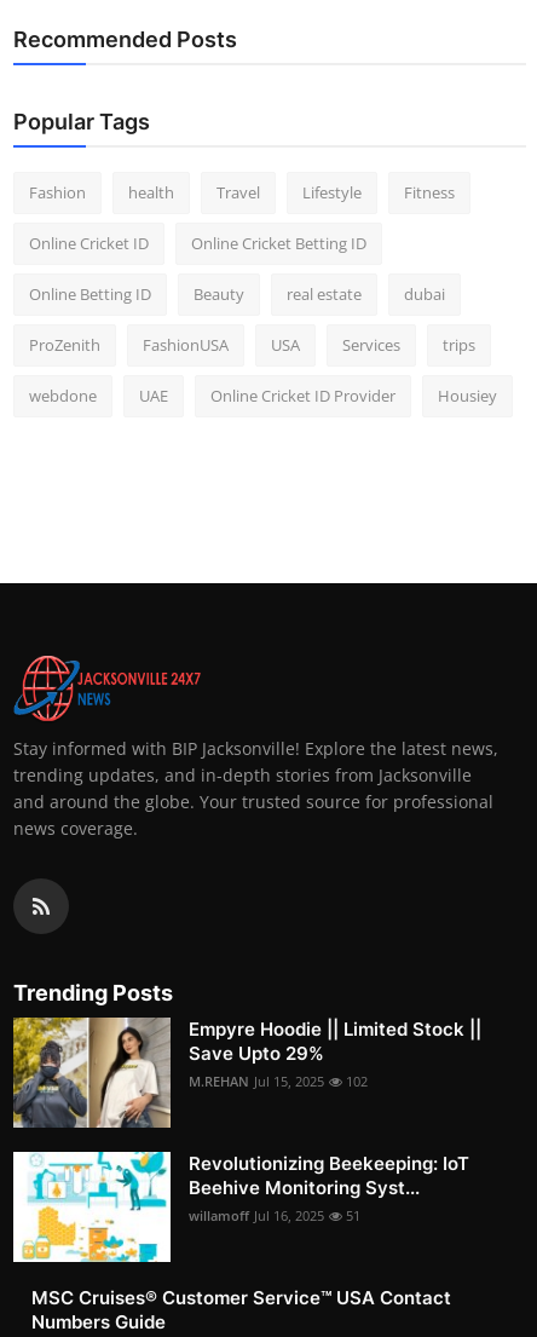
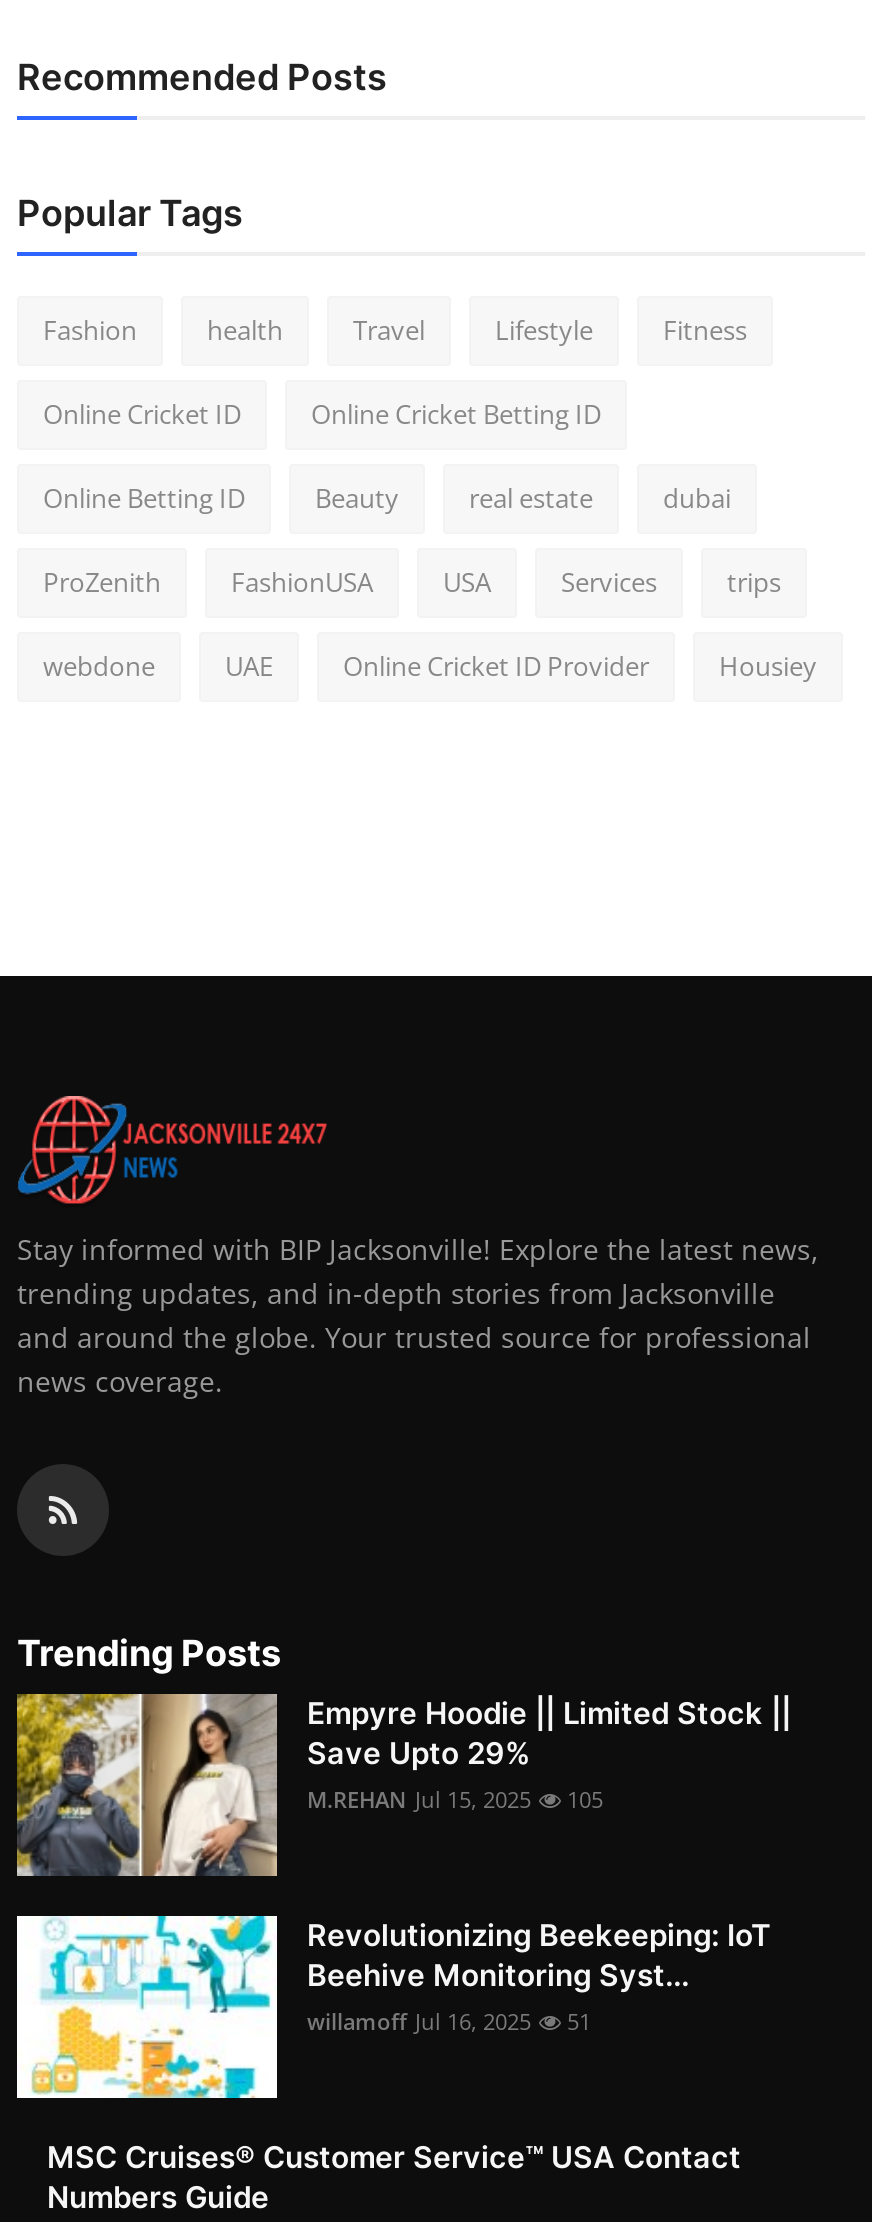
- M.REHAN Jul 15, 2025 102
+ M.REHAN Jul 15, 2025 105
